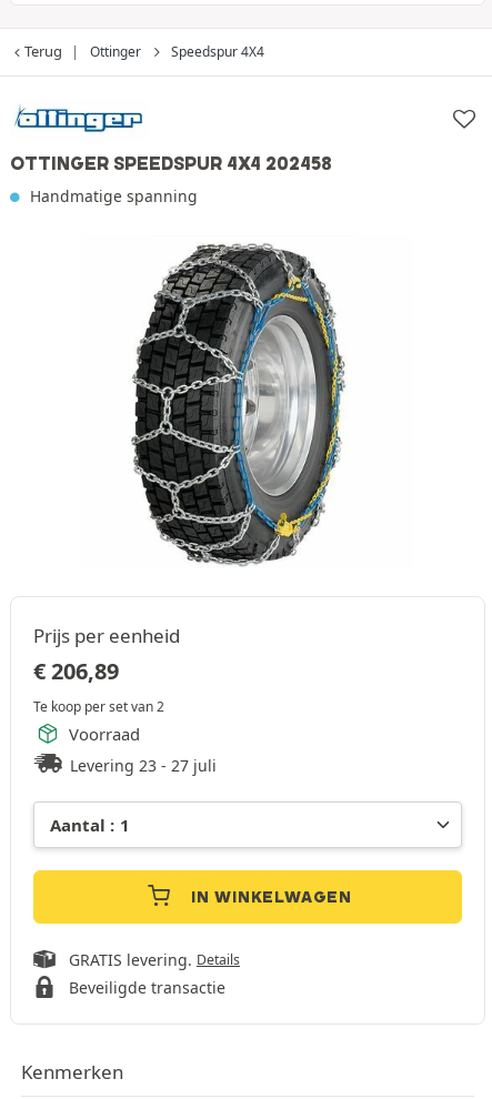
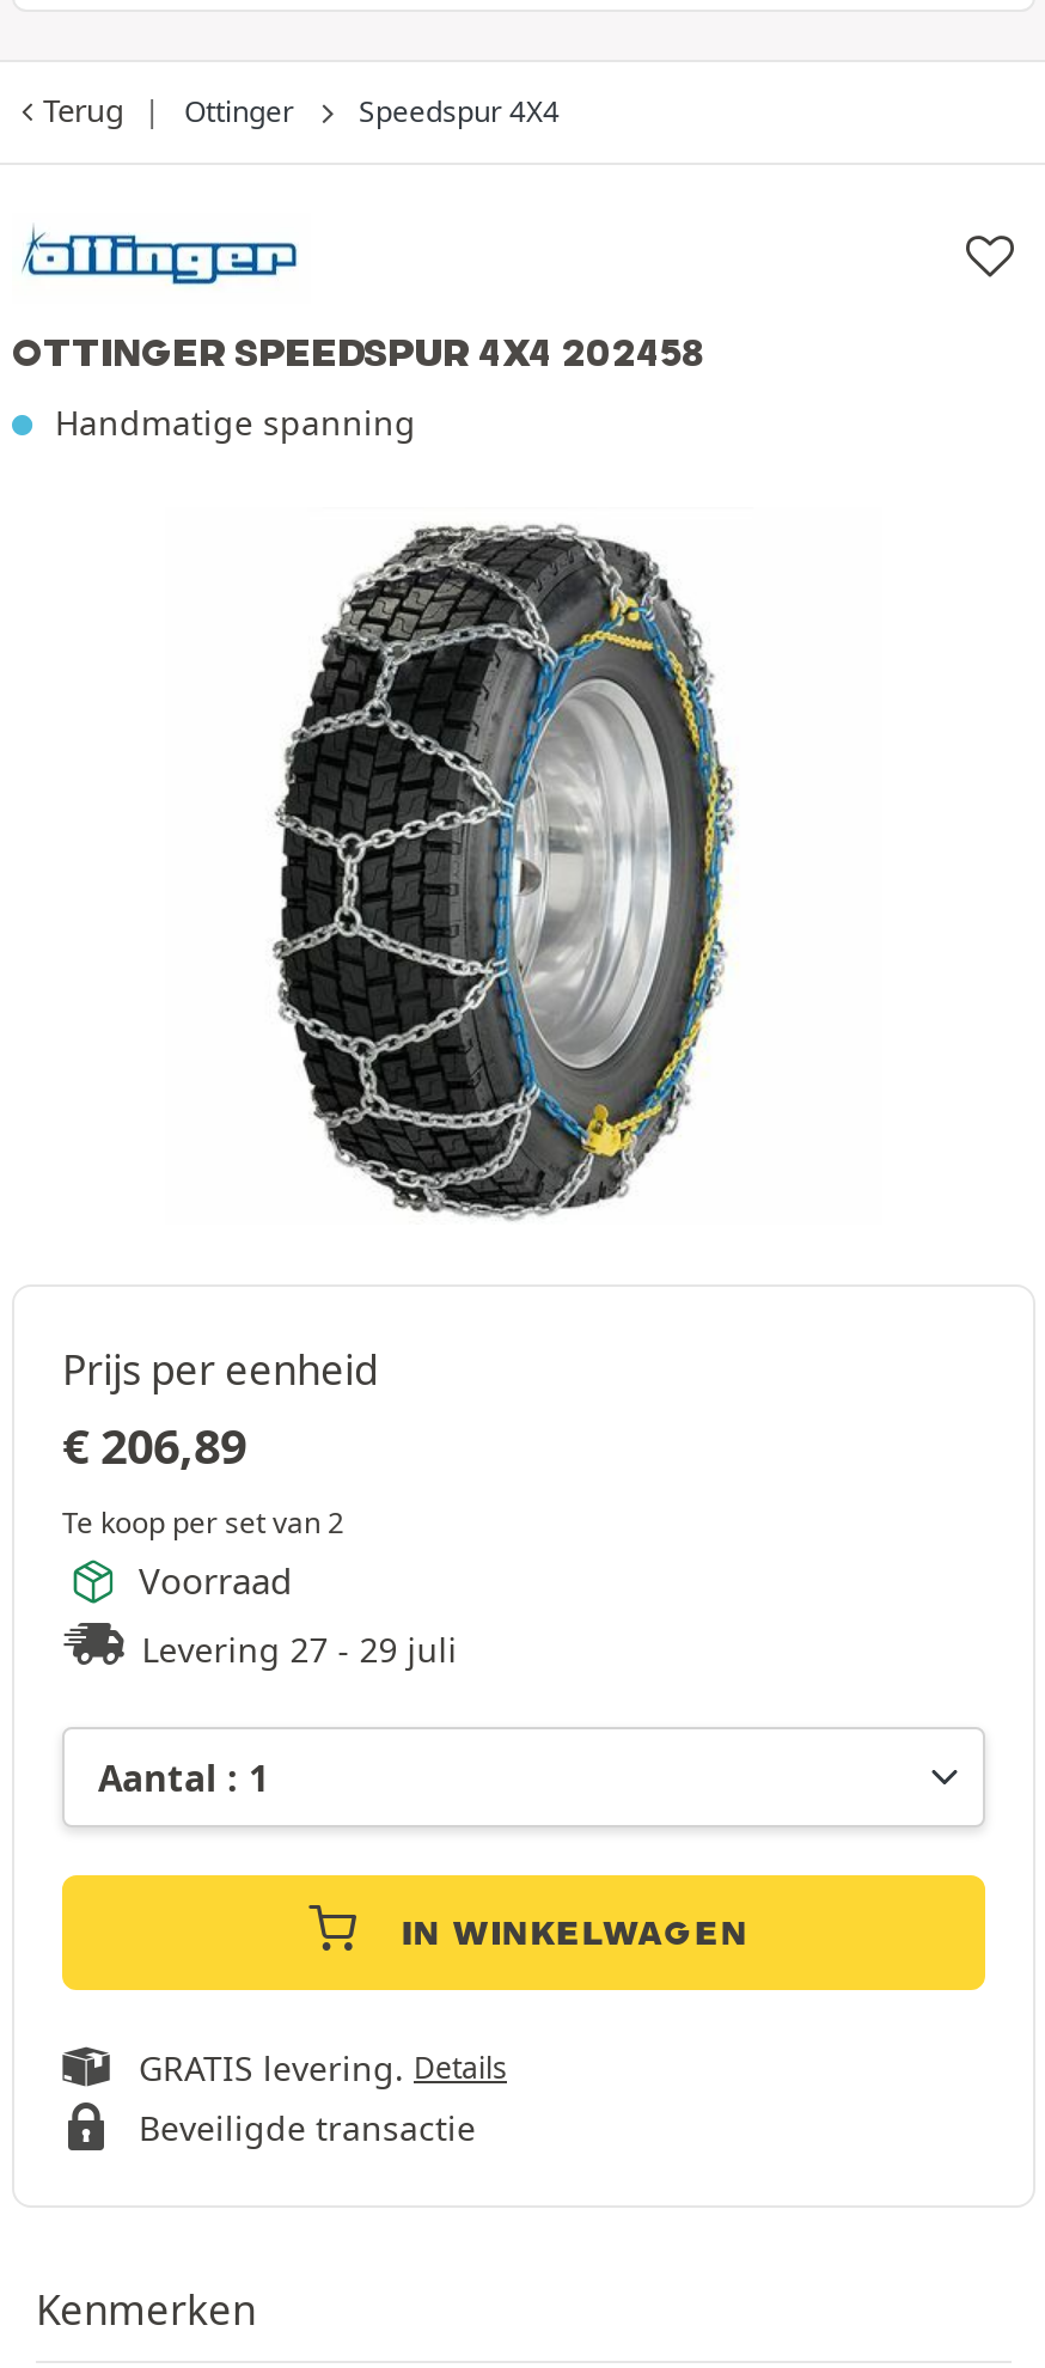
- Levering 23 - 27 juli
+ Levering 27 - 29 juli
